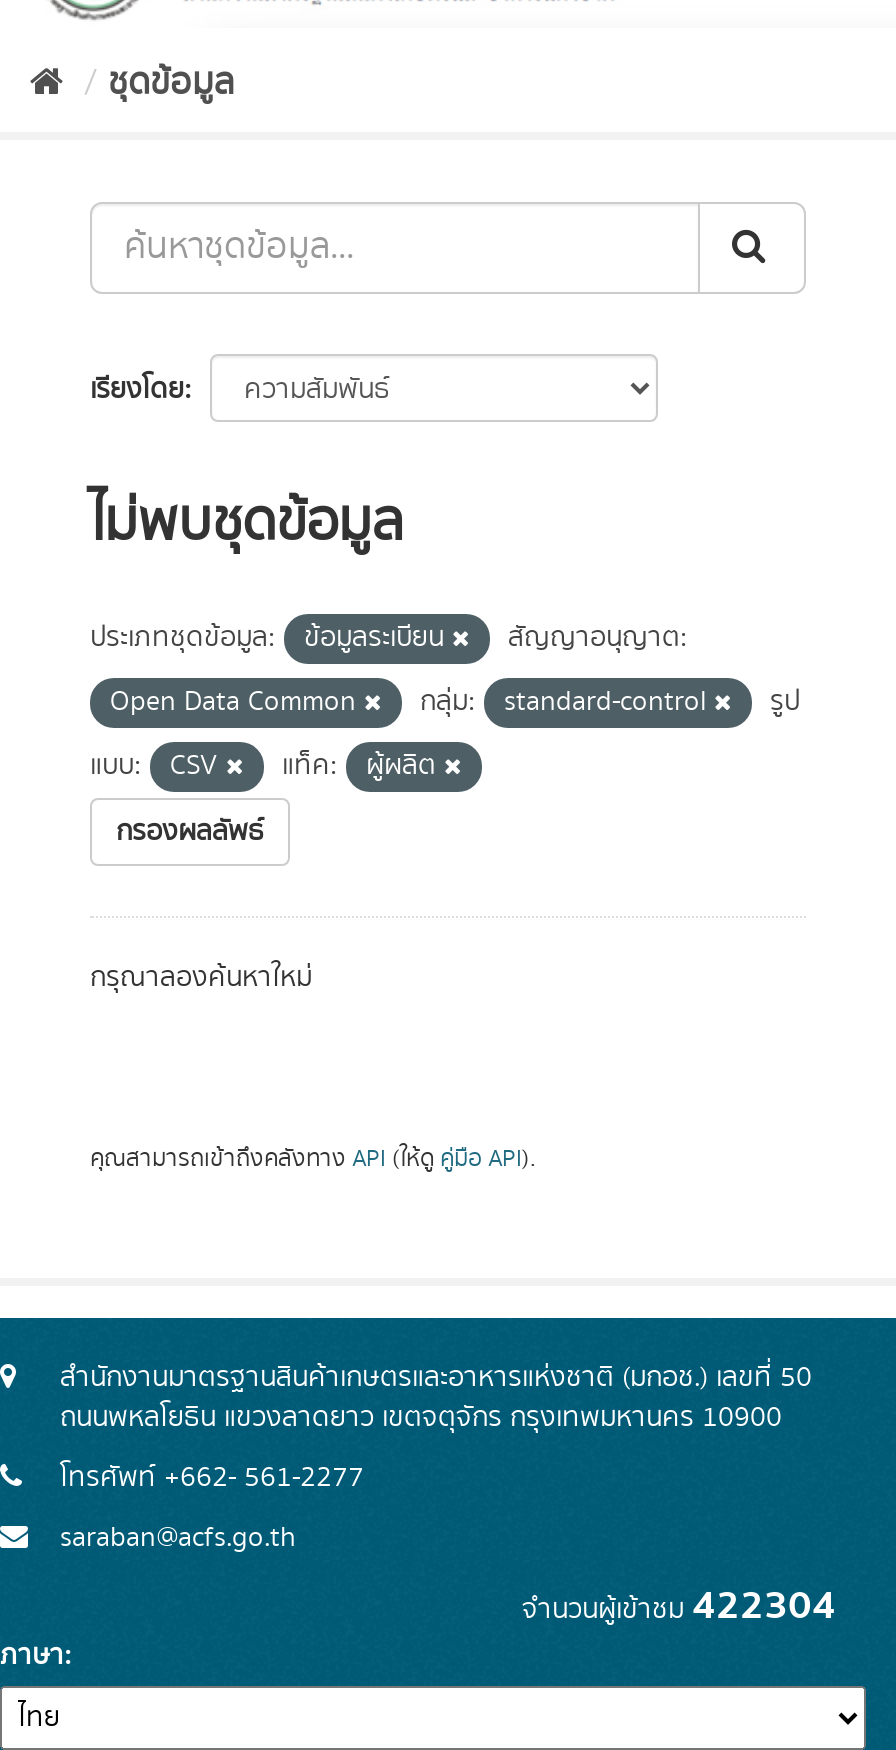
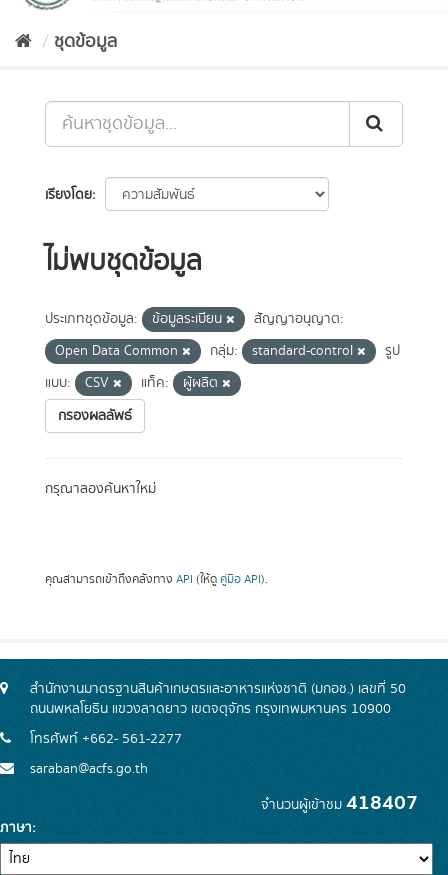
- จำนวนผู้เข้าชม422304
+ จำนวนผู้เข้าชม418407
